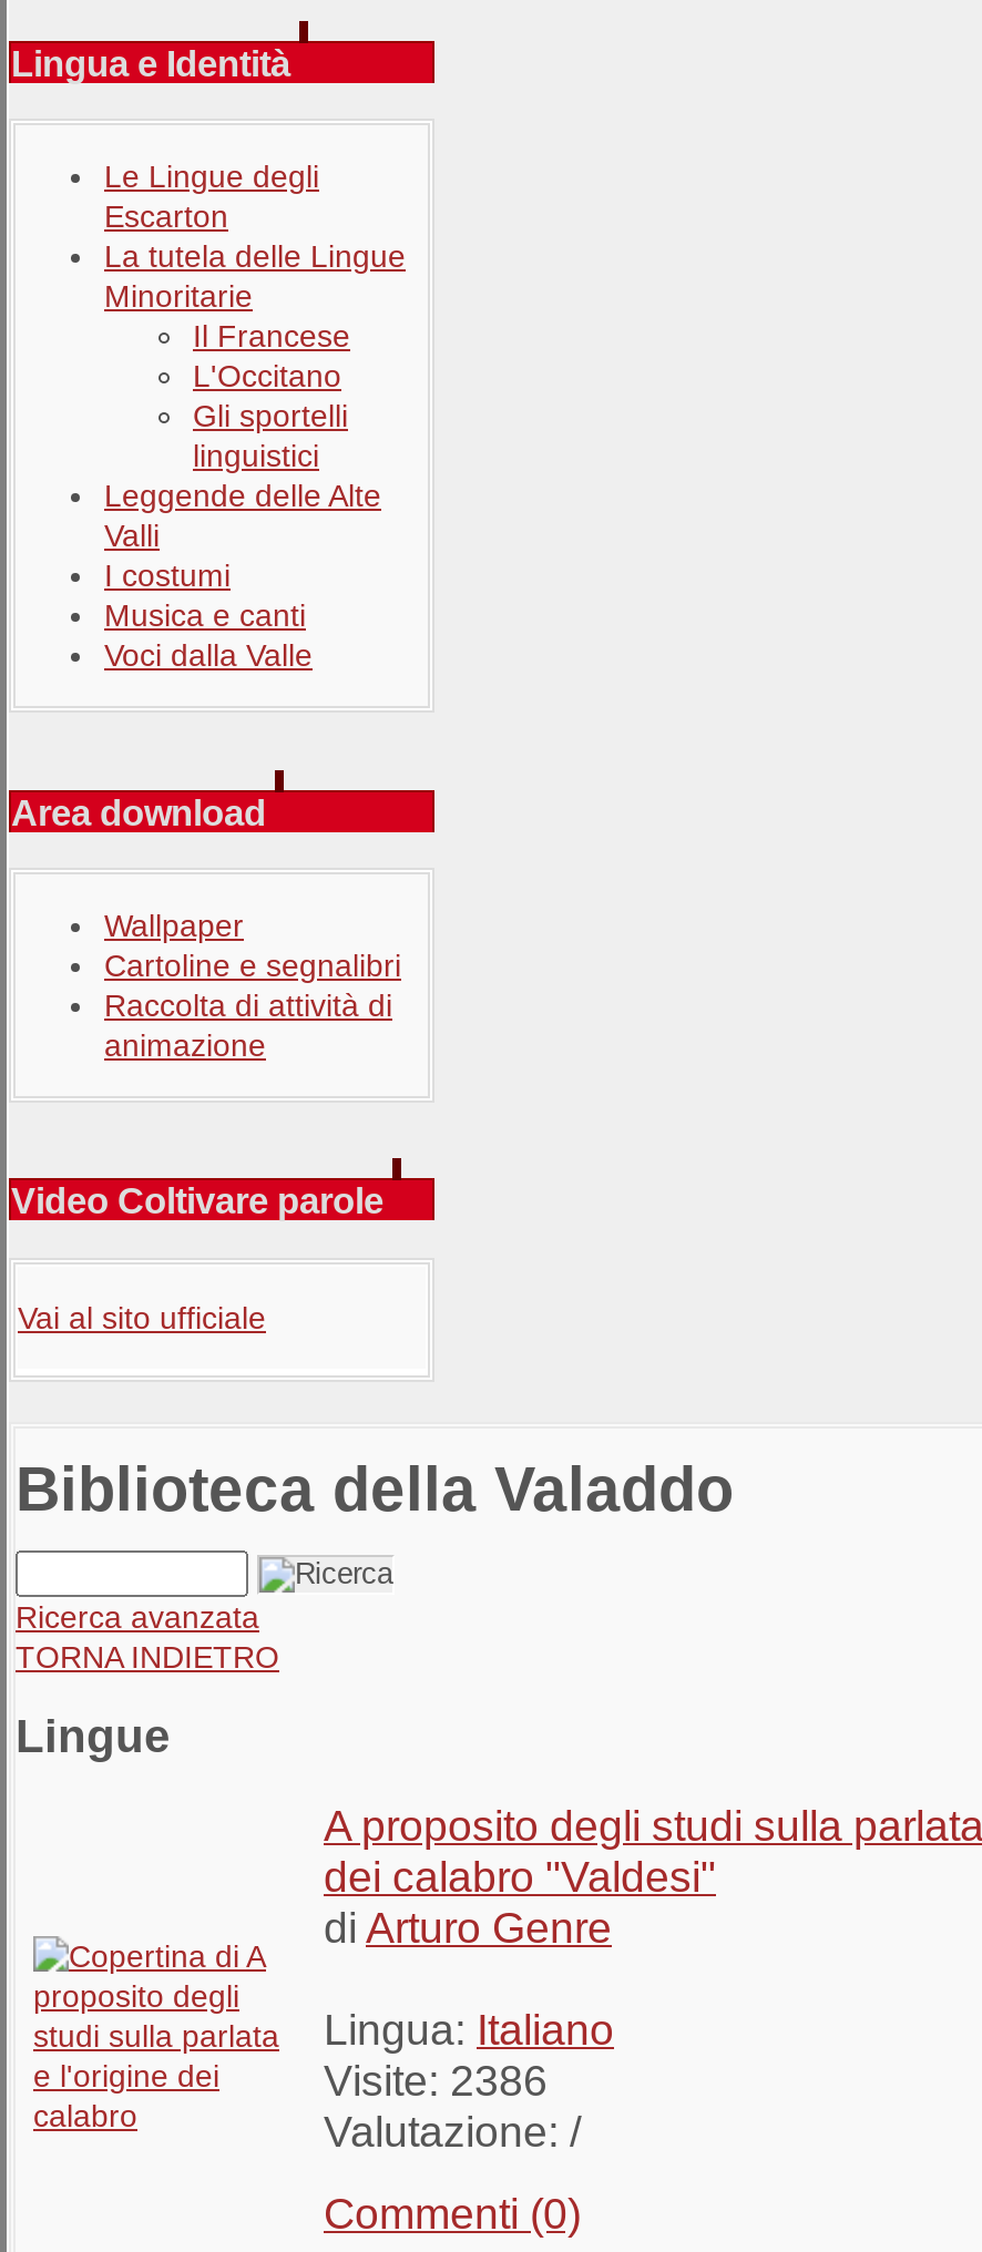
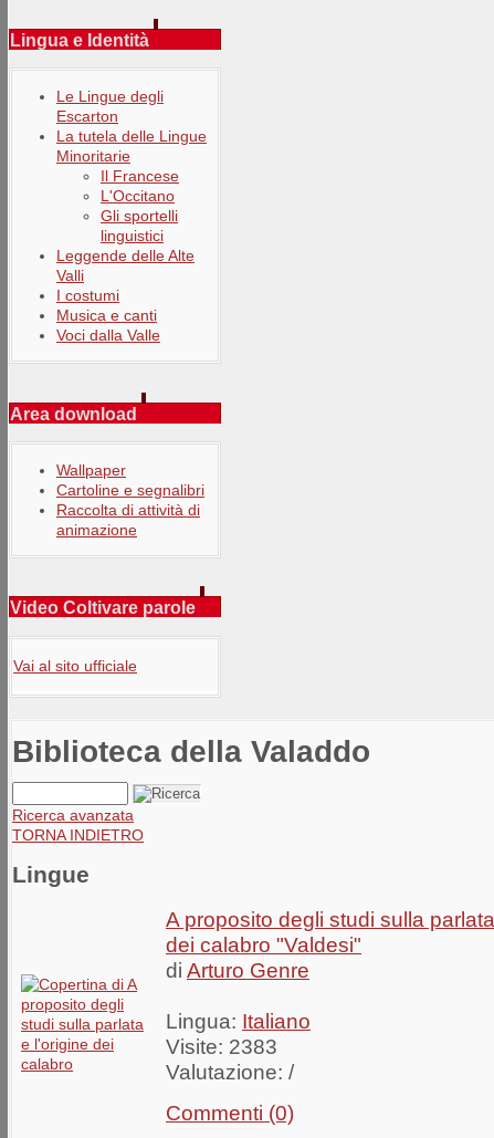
- Visite: 2386
+ Visite: 2383
